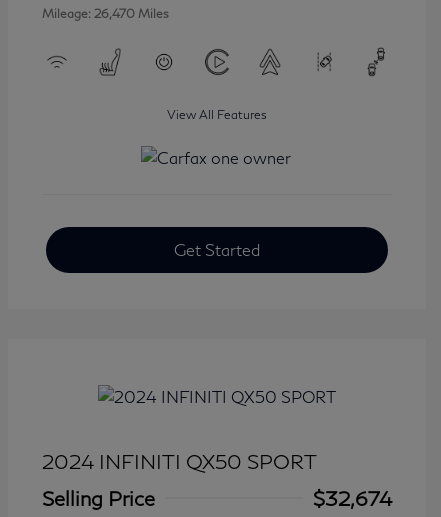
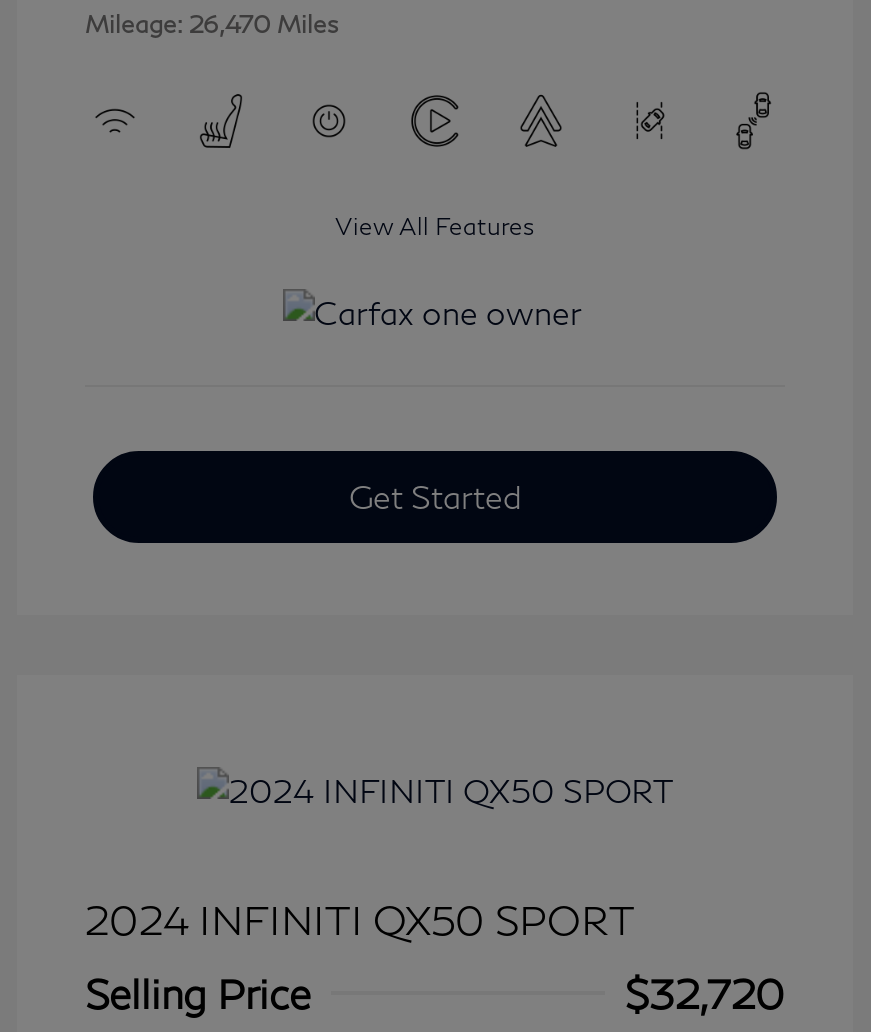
- $32,674
+ $32,720
